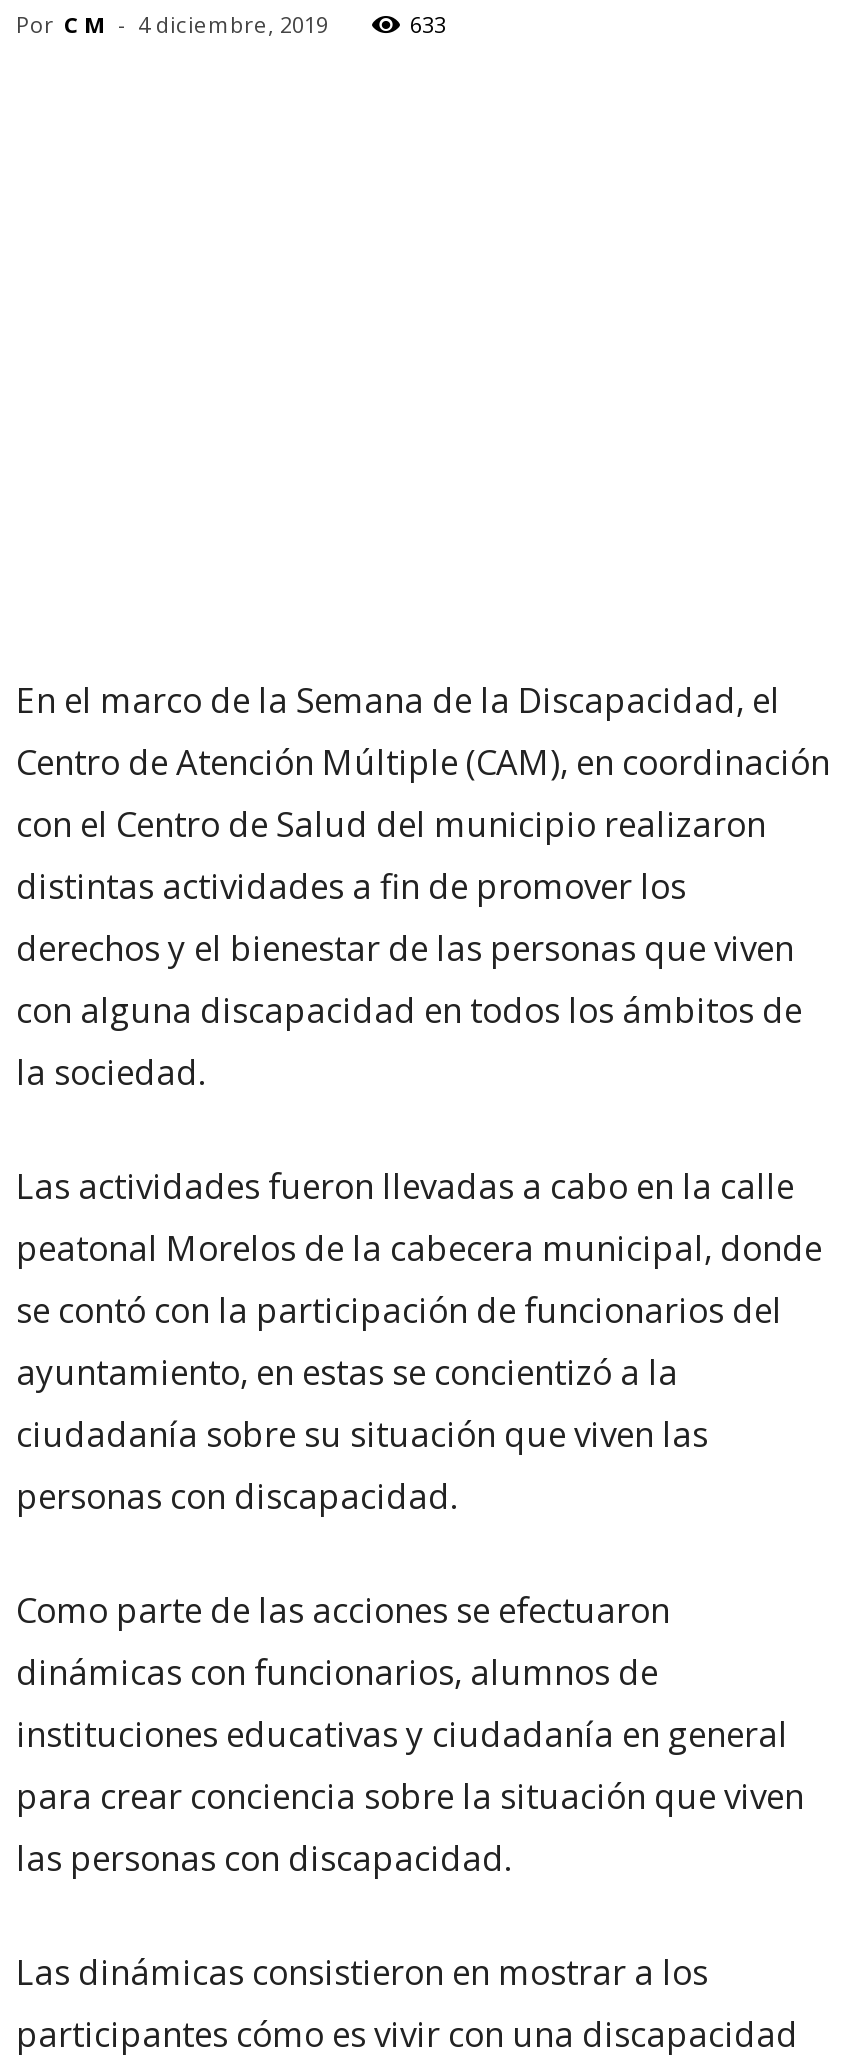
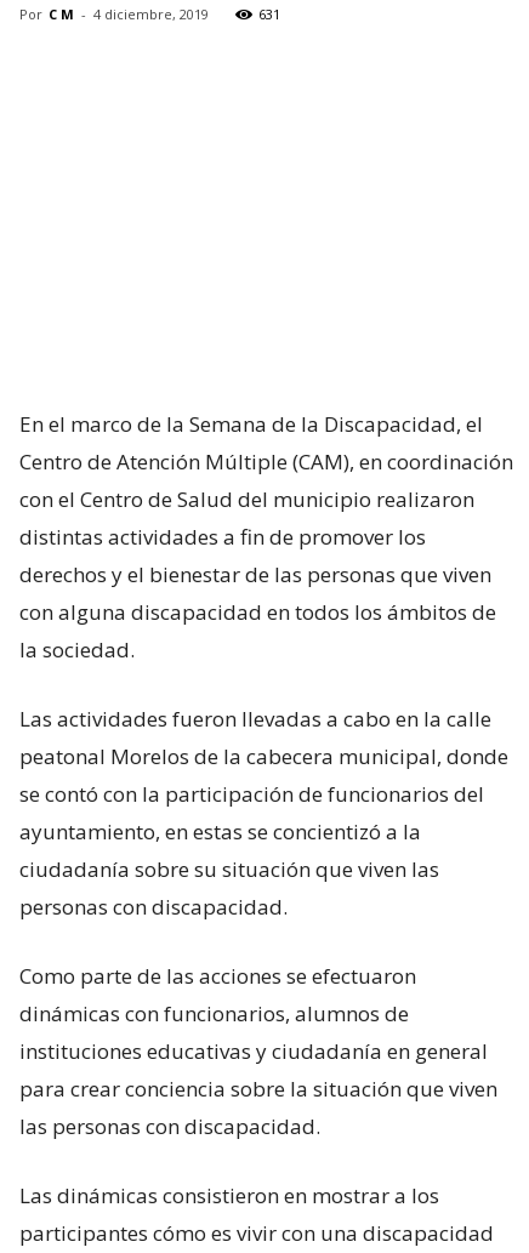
- 633
+ 631
